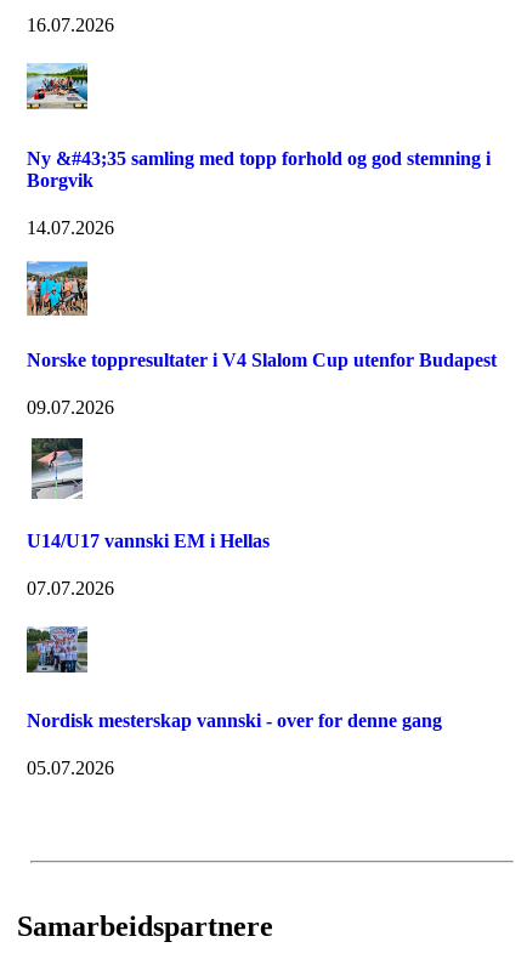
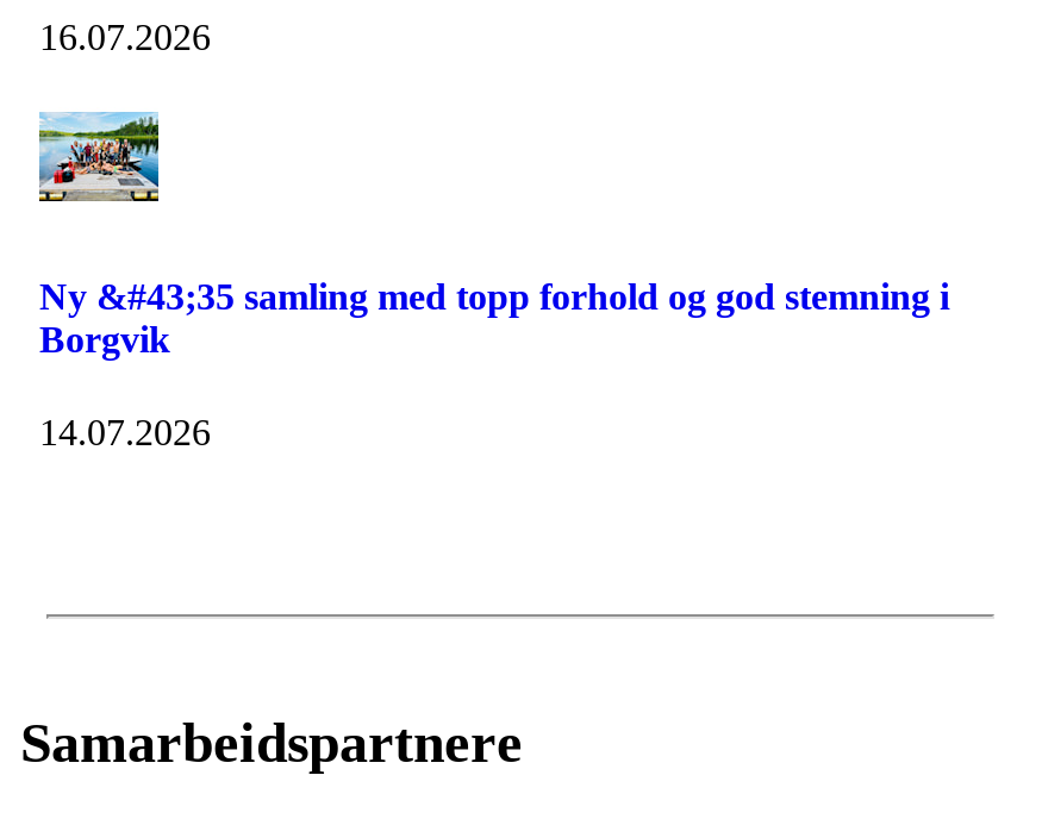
- [image]
- Norske toppresultater i V4 Slalom Cup utenfor Budapest
- 09.07.2026

- [image]
- U14/U17 vannski EM i Hellas
- 07.07.2026

- [image]
- Nordisk mesterskap vannski - over for denne gang
- 05.07.2026
